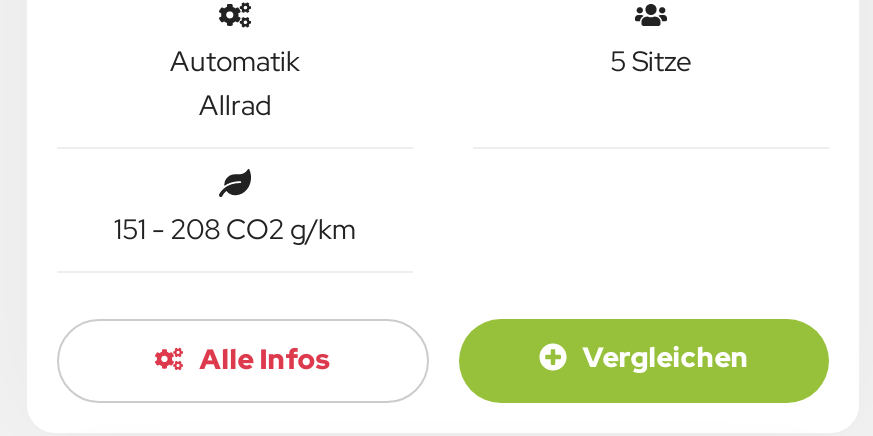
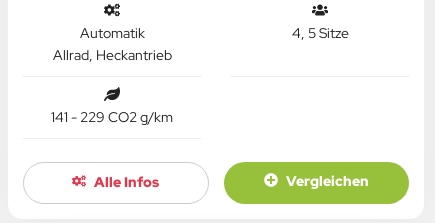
- 5 Sitze
+ 4, 5 Sitze

- Allrad
+ Allrad, Heckantrieb

- 151 - 208 CO2 g/km
+ 141 - 229 CO2 g/km
